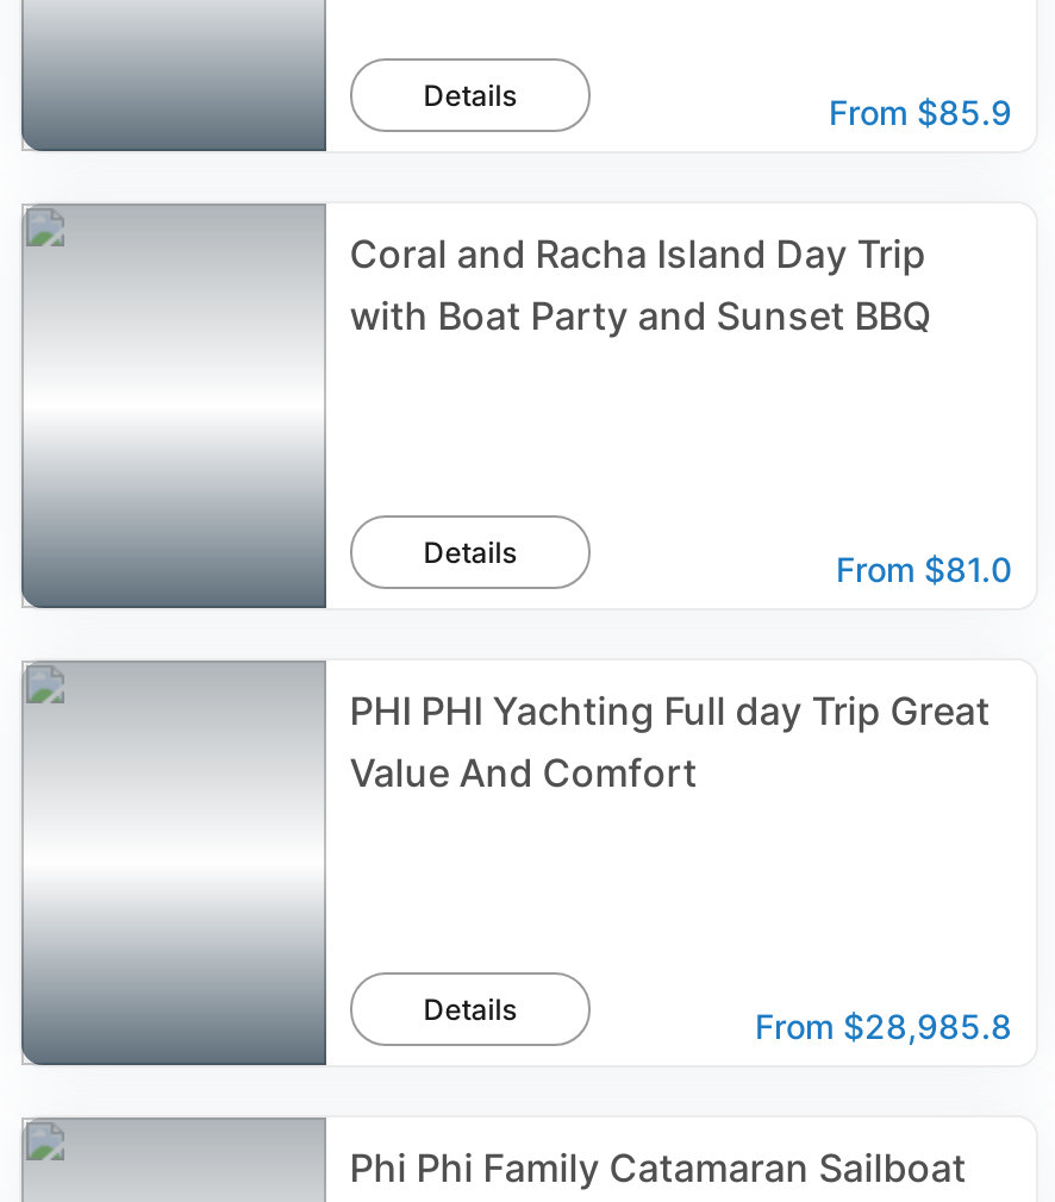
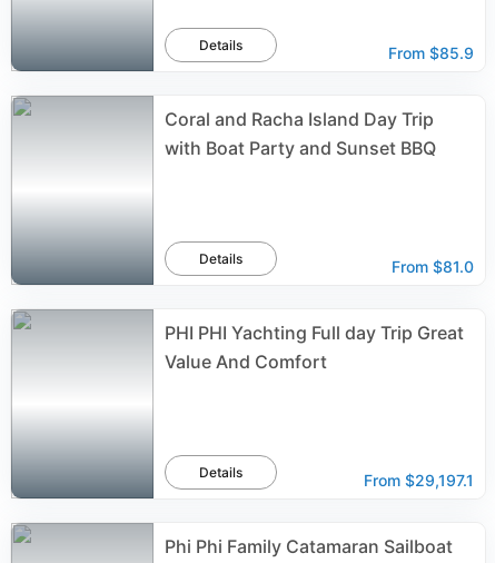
- From $28,985.8
+ From $29,197.1
